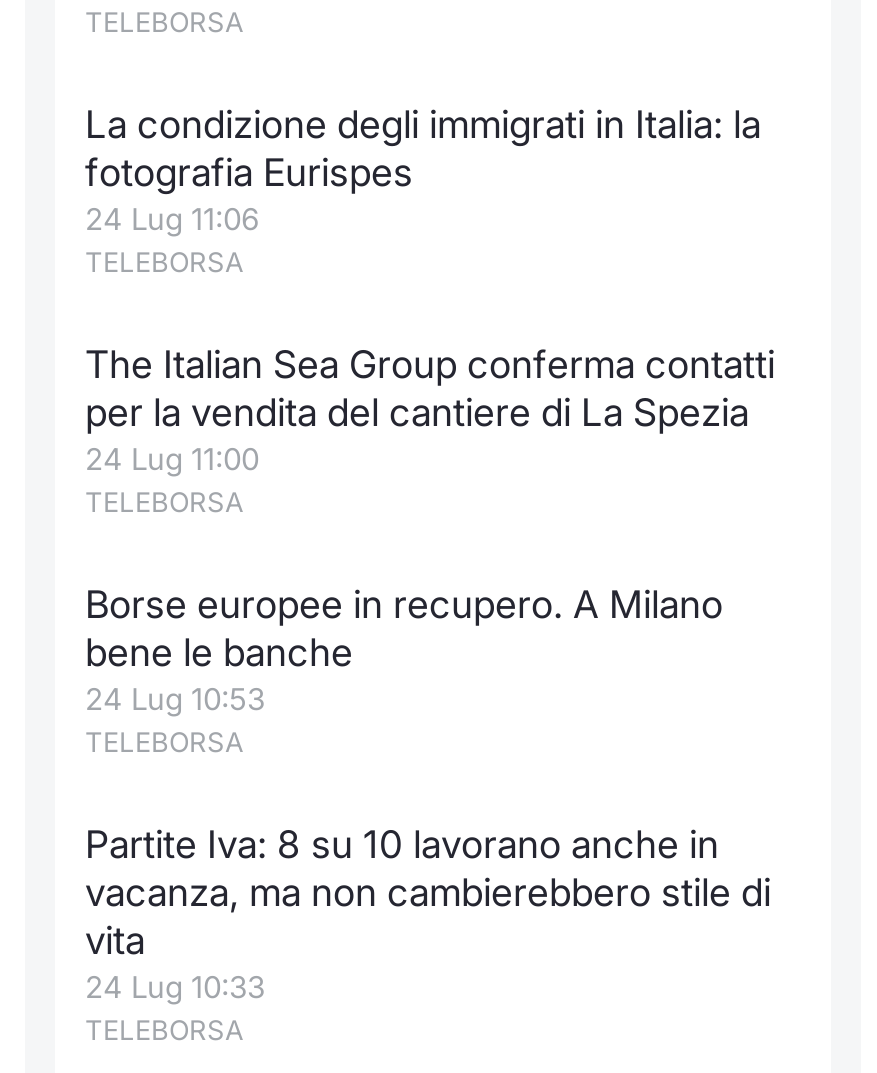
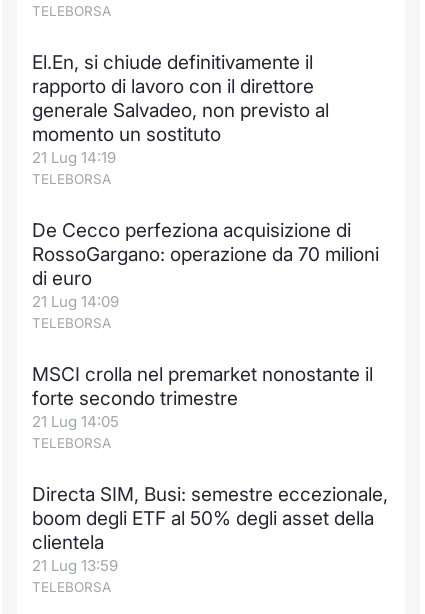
- La condizione degli immigrati in Italia: la
- fotografia Eurispes
- 24 Lug 11:06
+ El.En, si chiude definitivamente il
+ rapporto di lavoro con il direttore
+ generale Salvadeo, non previsto al
+ momento un sostituto
+ 21 Lug 14:19

- The Italian Sea Group conferma contatti
- per la vendita del cantiere di La Spezia
- 24 Lug 11:00
+ De Cecco perfeziona acquisizione di
+ RossoGargano: operazione da 70 milioni
+ di euro
+ 21 Lug 14:09

- Borse europee in recupero. A Milano
- bene le banche
- 24 Lug 10:53
+ MSCI crolla nel premarket nonostante il
+ forte secondo trimestre
+ 21 Lug 14:05

- Partite Iva: 8 su 10 lavorano anche in
- vacanza, ma non cambierebbero stile di
- vita
- 24 Lug 10:33
+ Directa SIM, Busi: semestre eccezionale,
+ boom degli ETF al 50% degli asset della
+ clientela
+ 21 Lug 13:59
